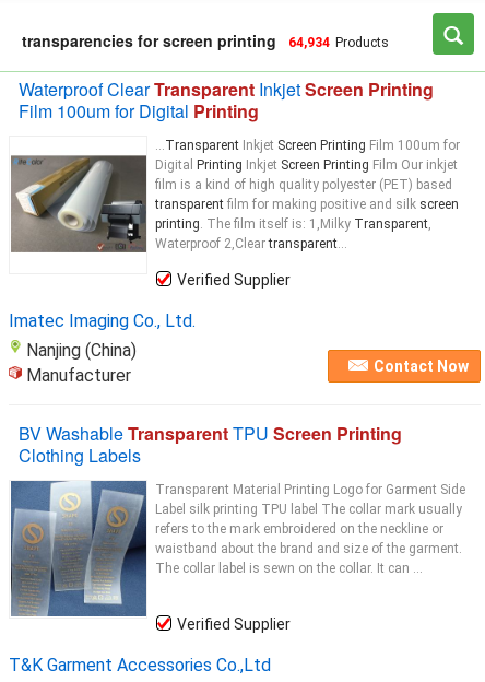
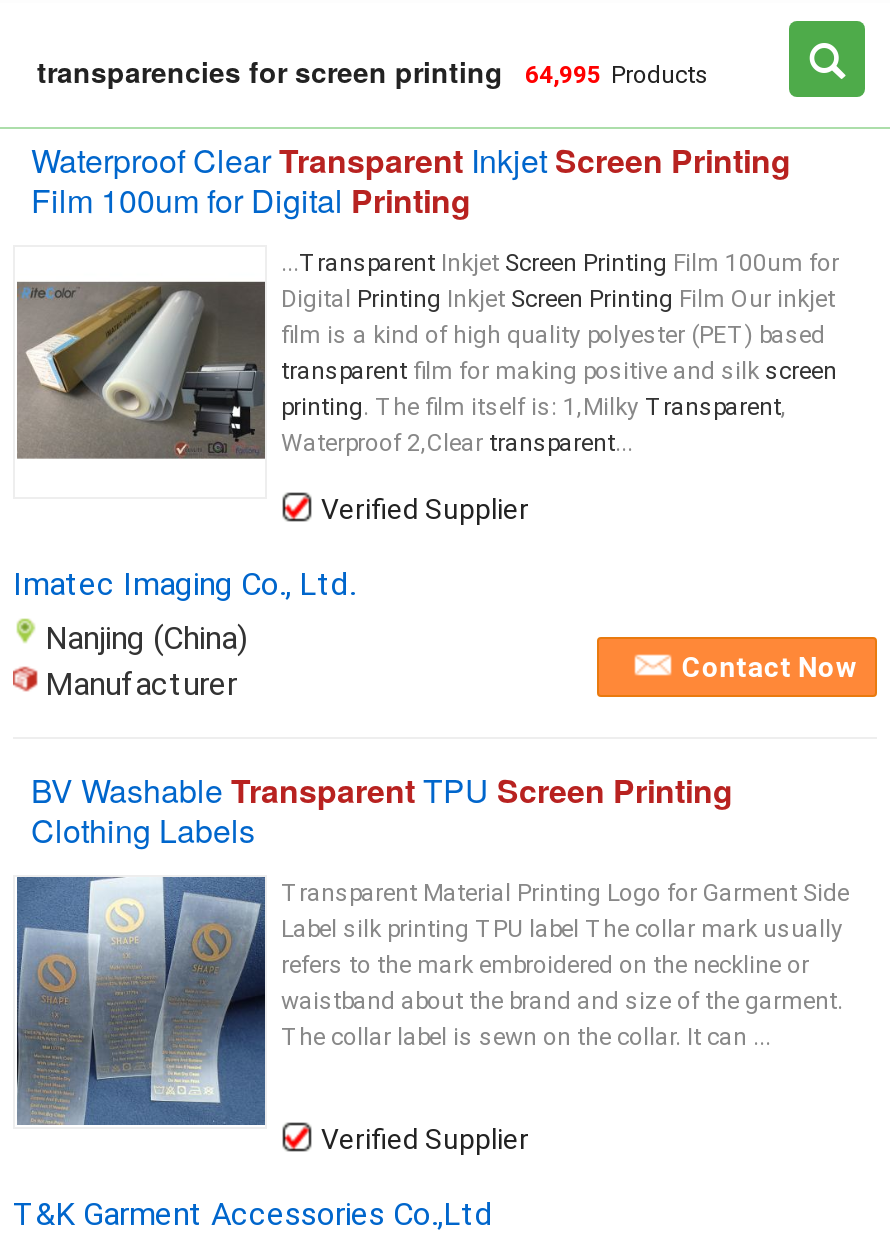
- transparencies for screen printing 64,934 Products
+ transparencies for screen printing 64,995 Products
